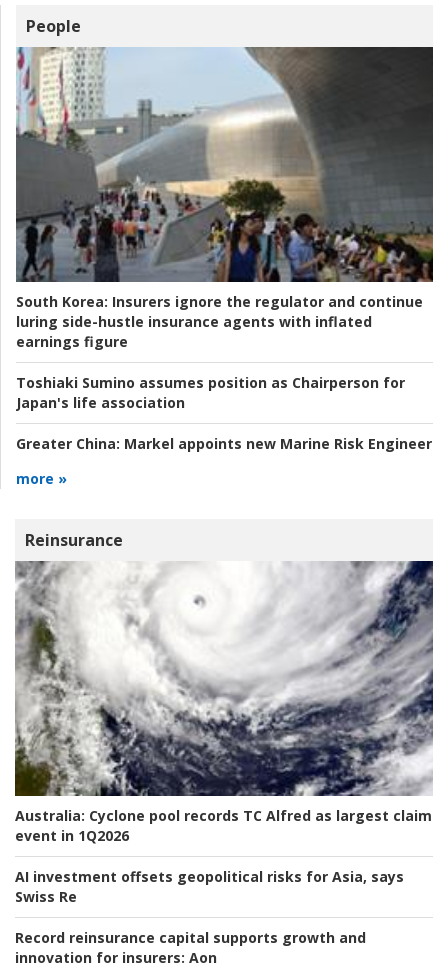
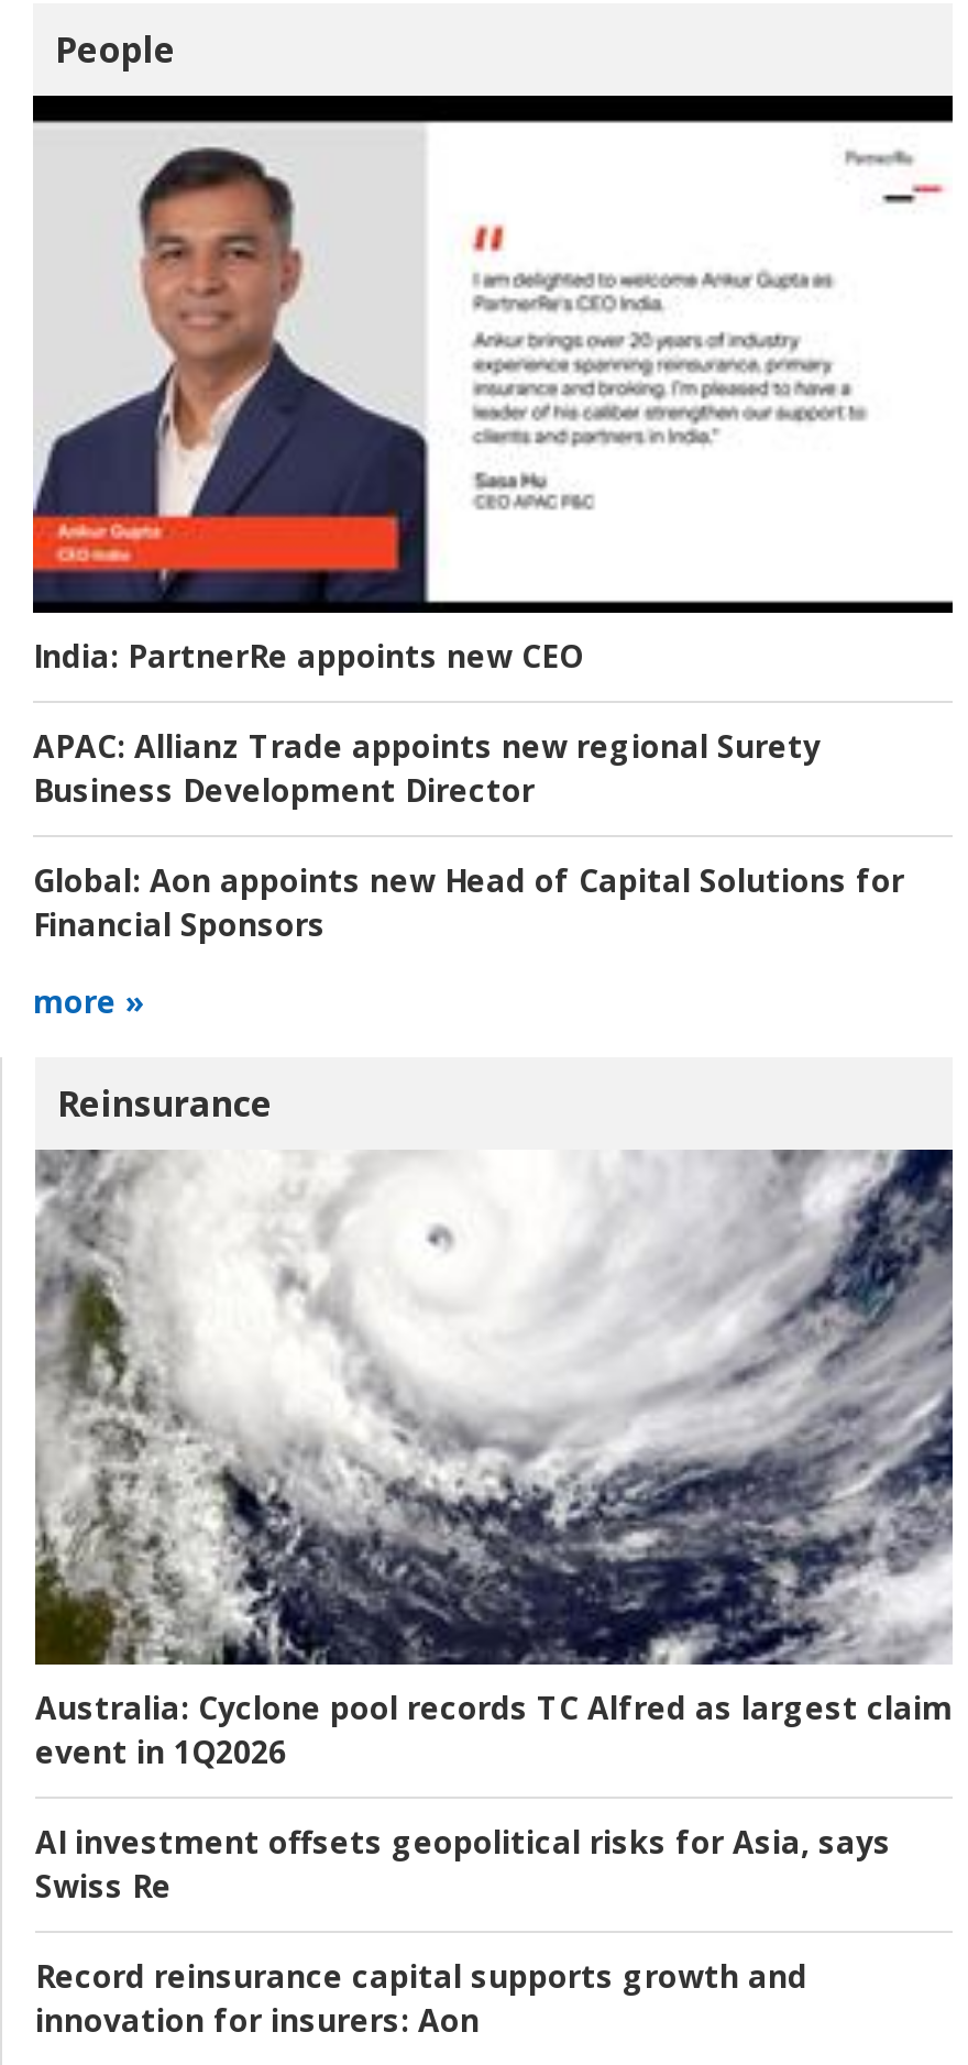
- [image]
- South Korea: Insurers ignore the regulator and continue
- luring side-hustle insurance agents with inflated
- earnings figure
+ [image]
+ India: PartnerRe appoints new CEO

- Toshiaki Sumino assumes position as Chairperson for
- Japan's life association
+ APAC: Allianz Trade appoints new regional Surety
+ Business Development Director

- Greater China: Markel appoints new Marine Risk Engineer
+ Global: Aon appoints new Head of Capital Solutions for
+ Financial Sponsors
